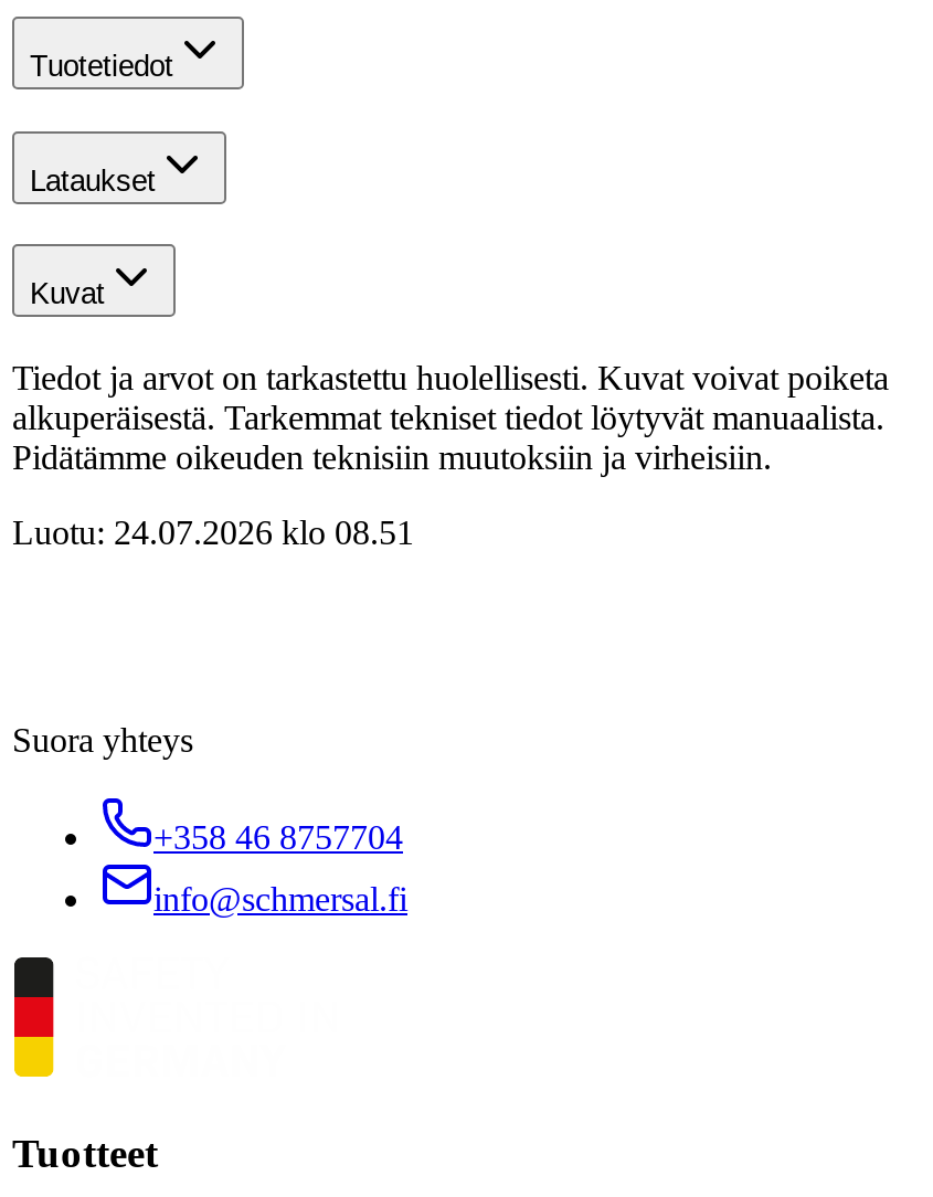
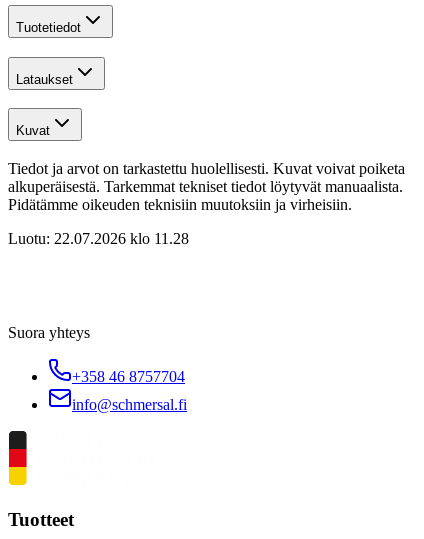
- Luotu: 24.07.2026 klo 08.51
+ Luotu: 22.07.2026 klo 11.28
